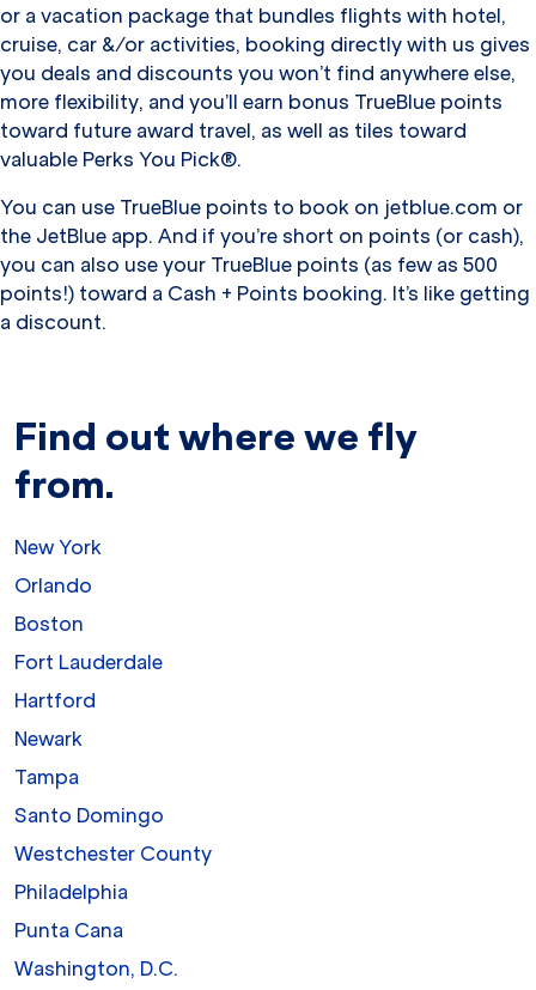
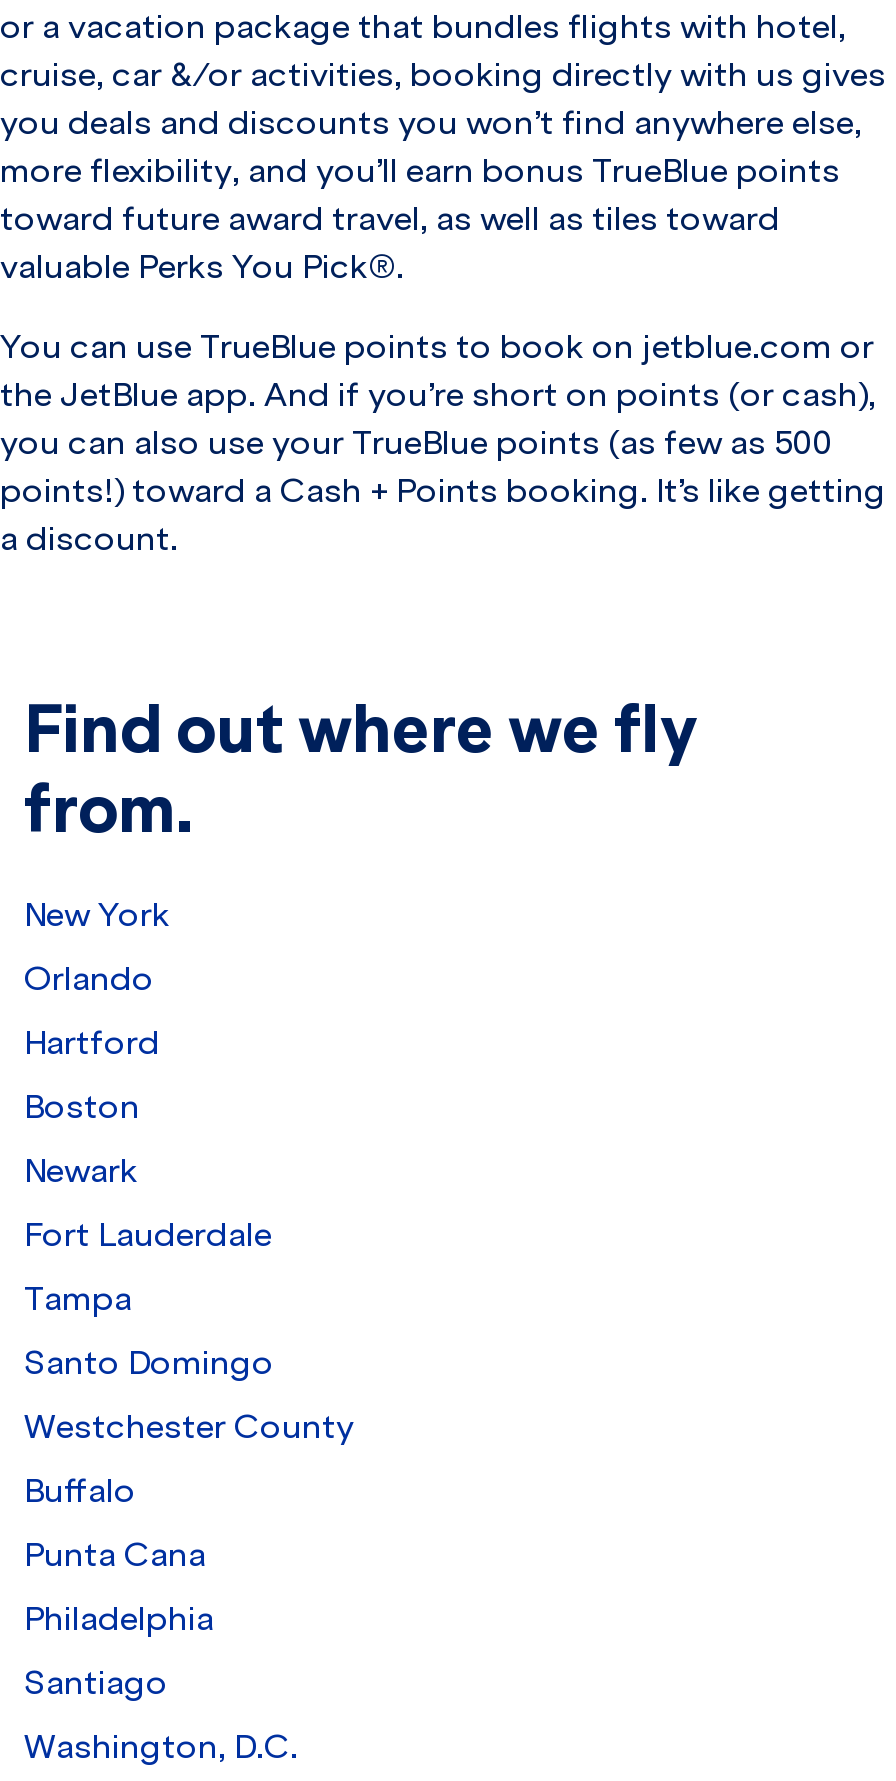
+ Hartford

+ Newark

- Hartford
- Newark

+ Buffalo
+ Punta Cana

- Punta Cana
+ Santiago
